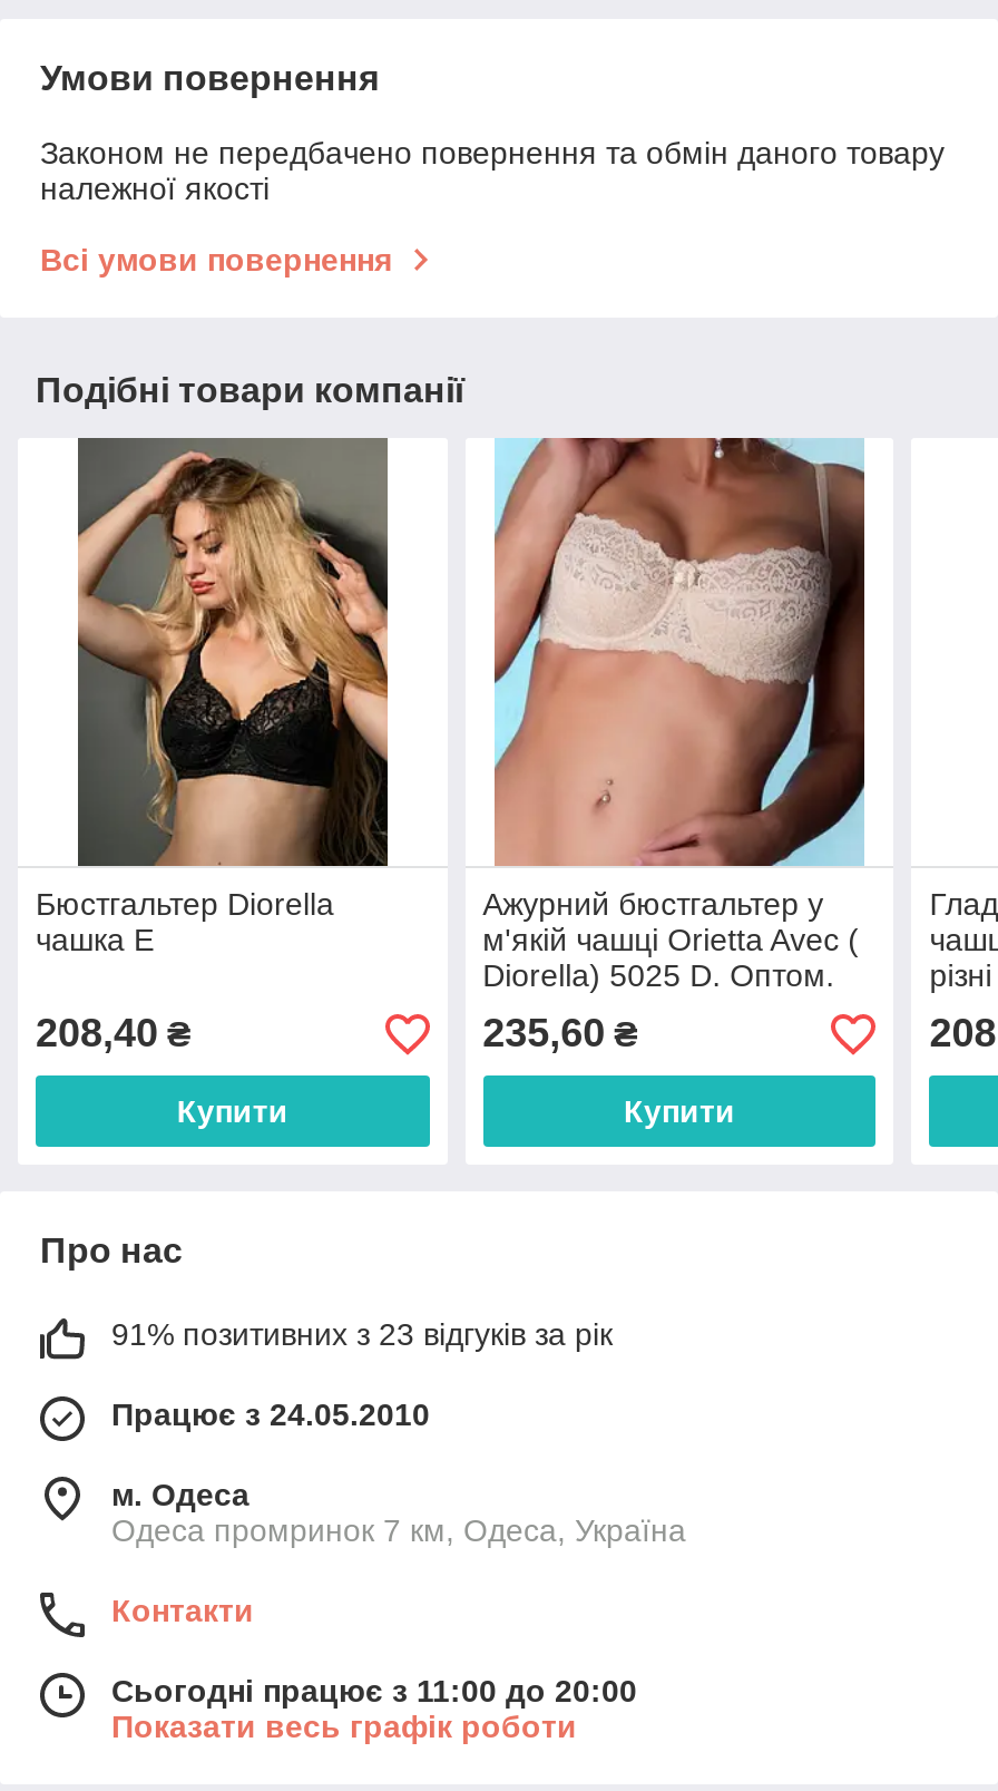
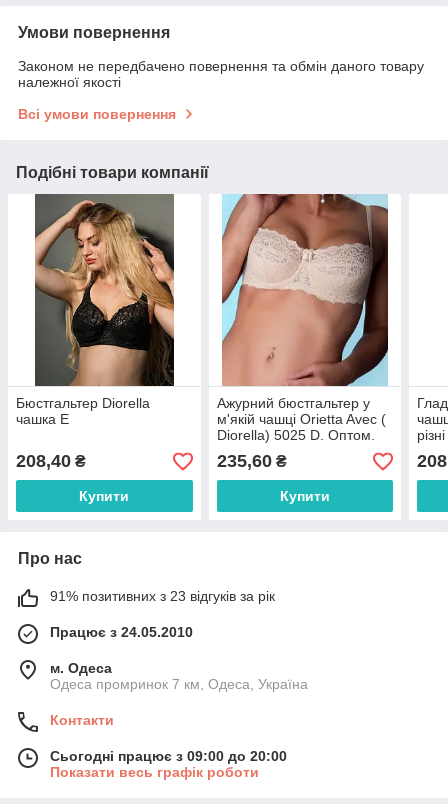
- Сьогодні працює з 11:00 до 20:00
+ Сьогодні працює з 09:00 до 20:00
